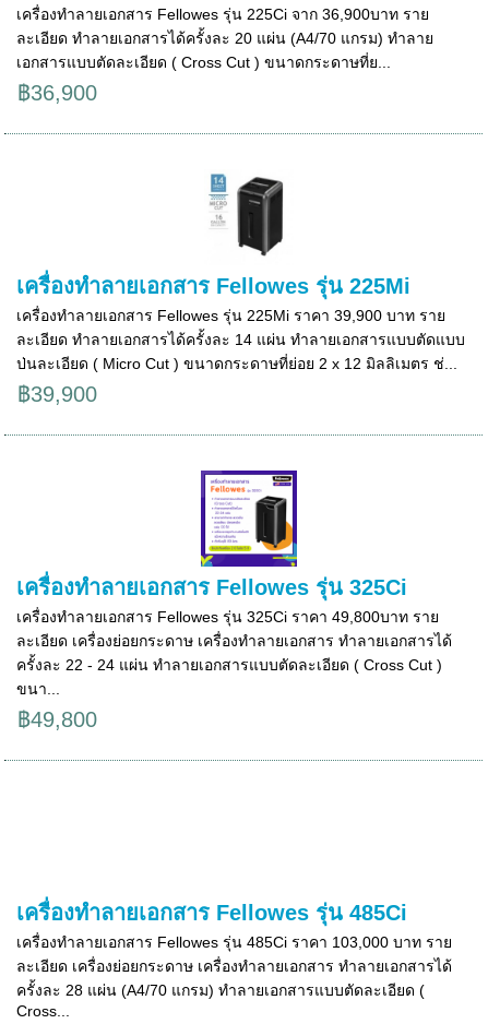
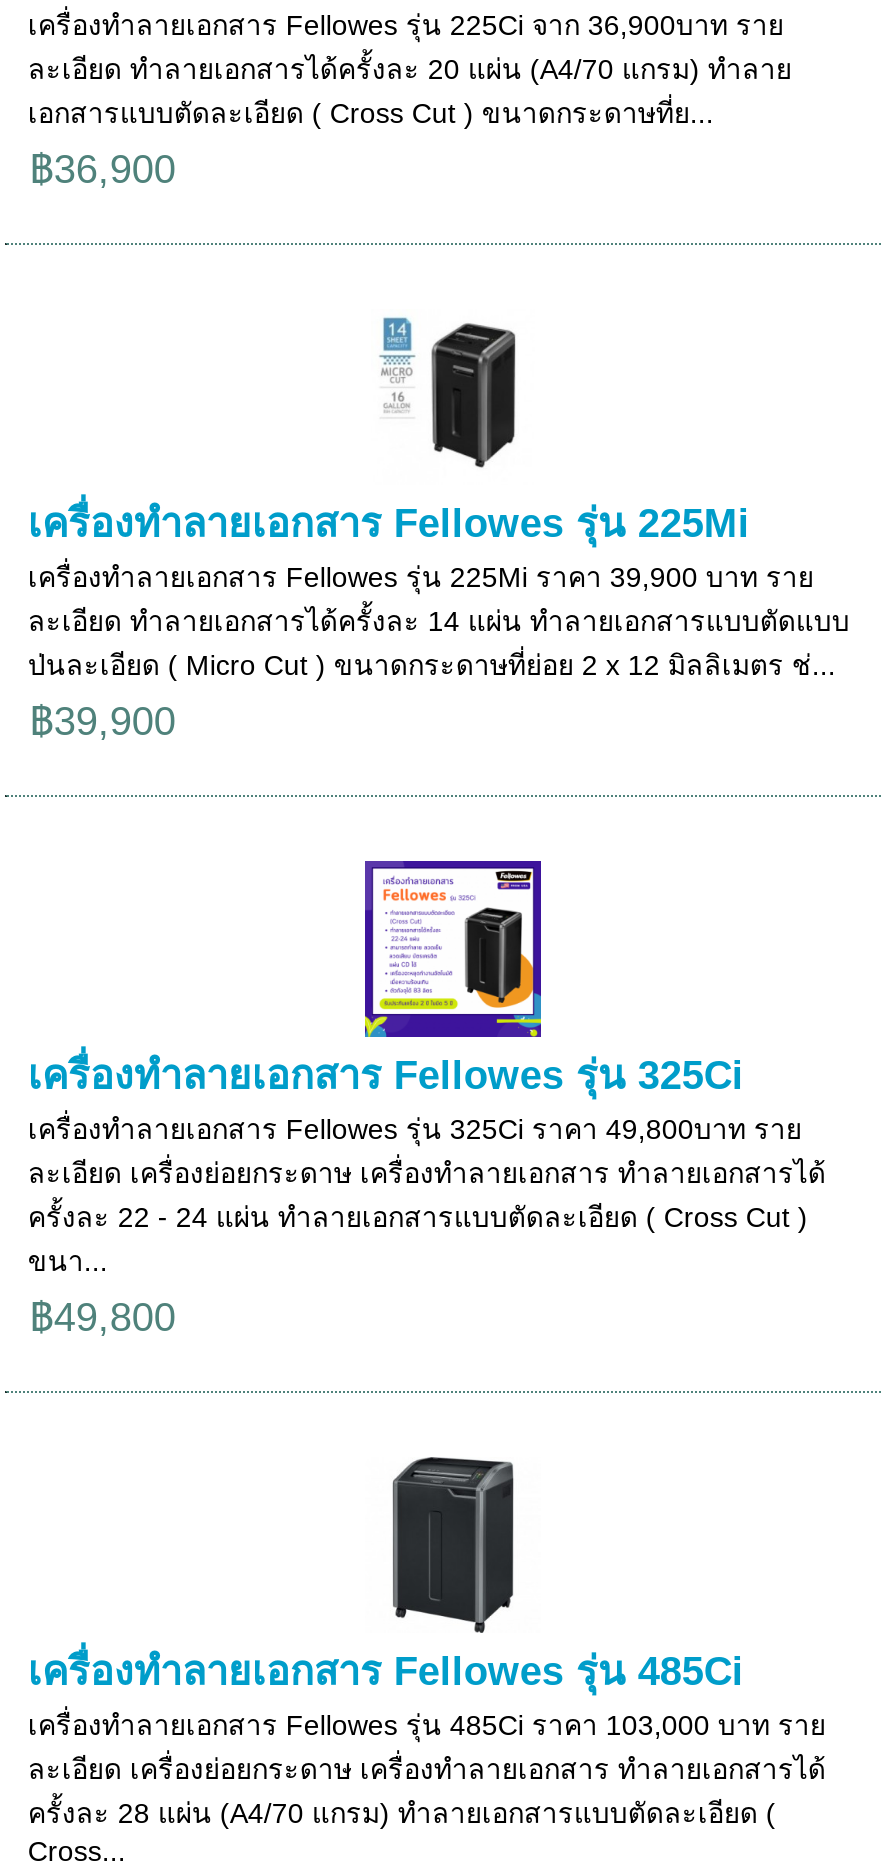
+ [image]
